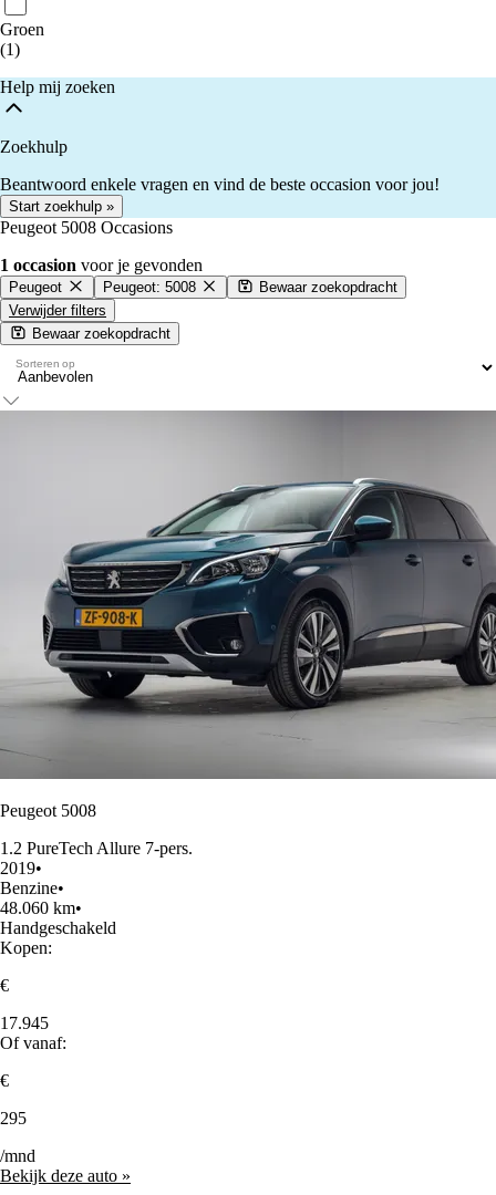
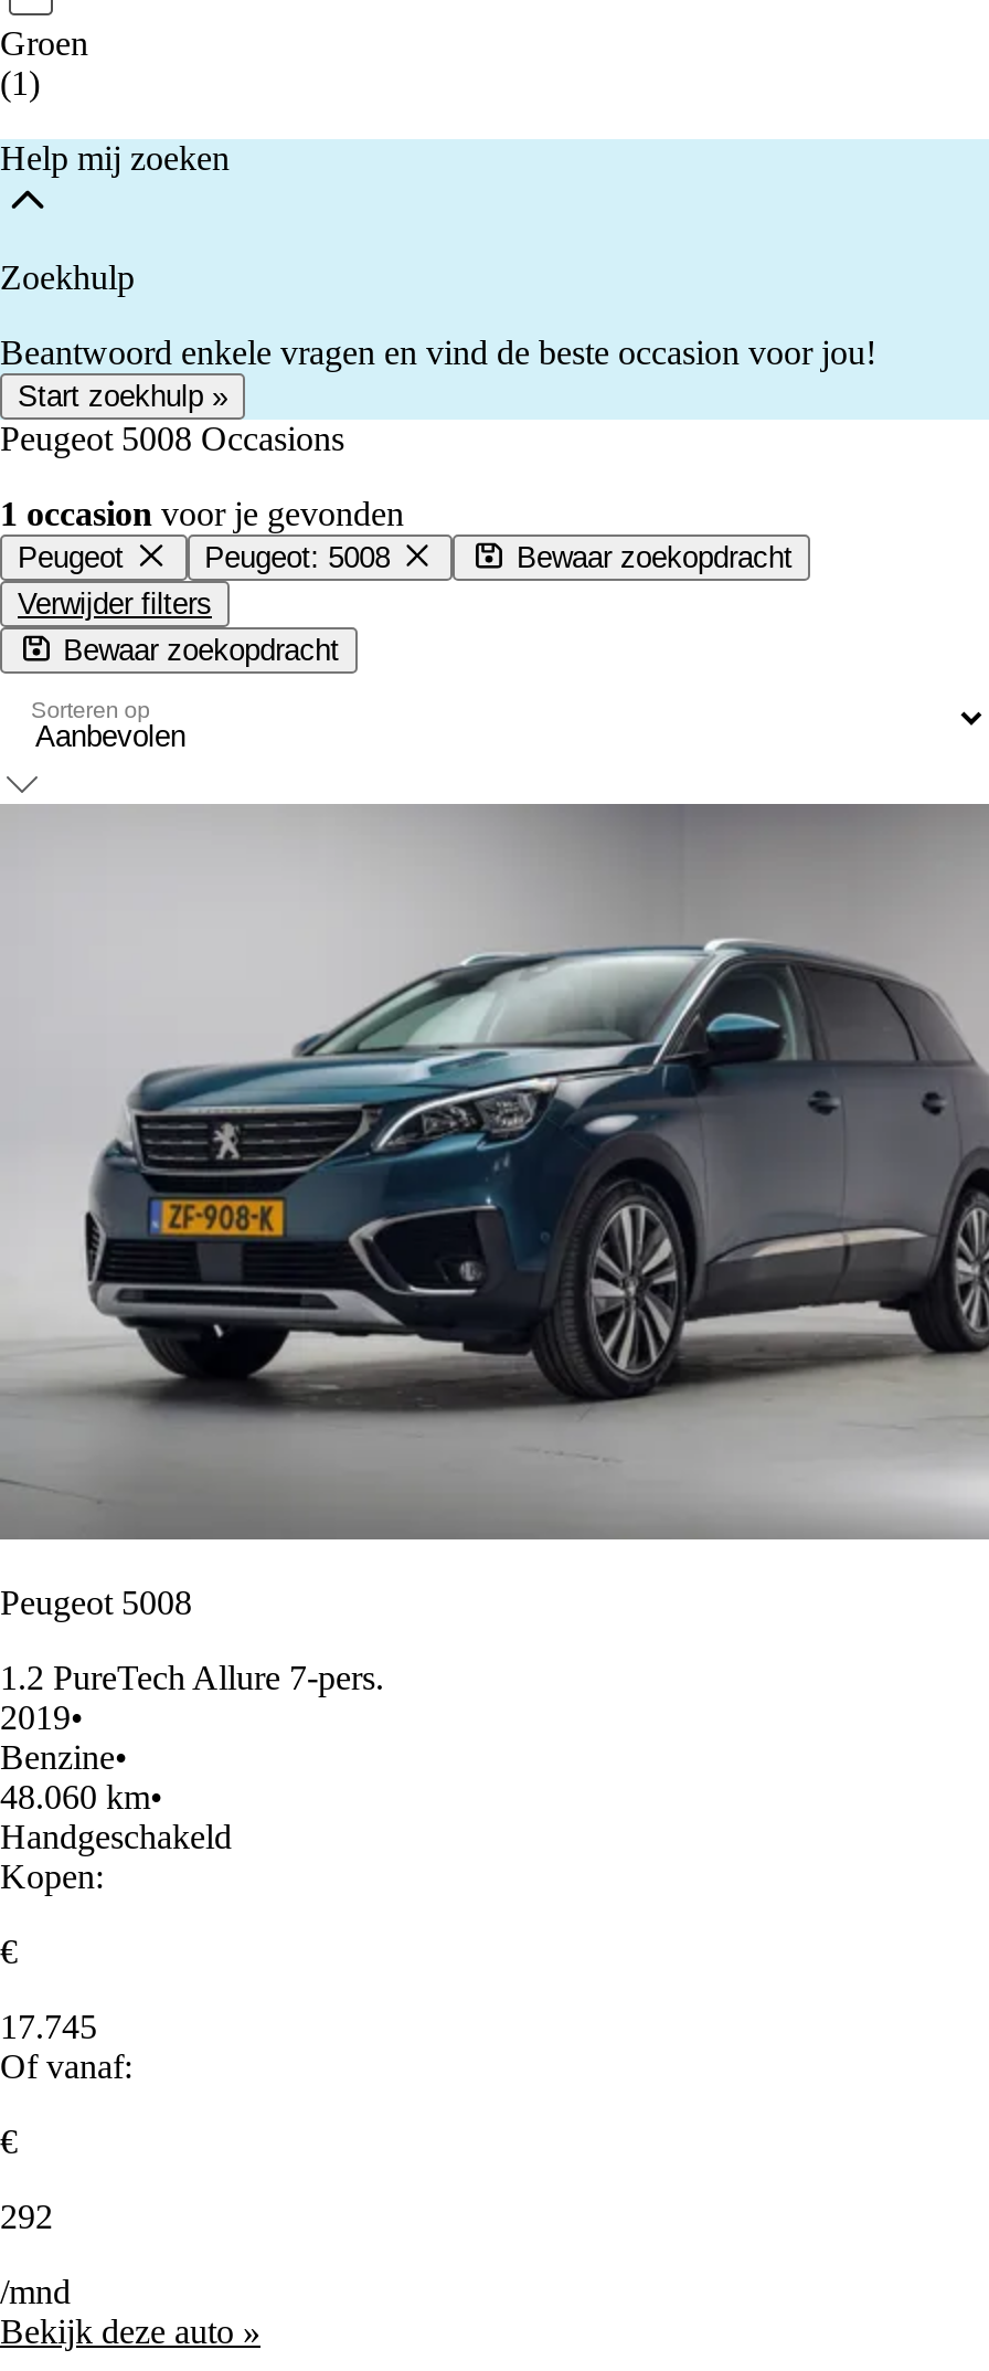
- 17.945
+ 17.745

- 295
+ 292
